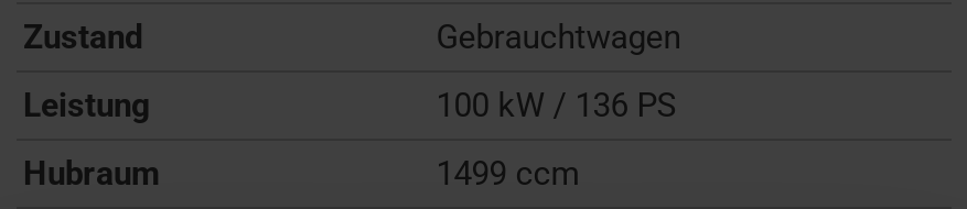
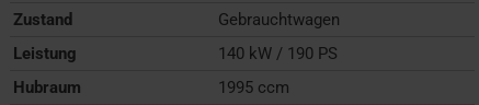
- 100 kW / 136 PS
+ 140 kW / 190 PS

- 1499 ccm
+ 1995 ccm
